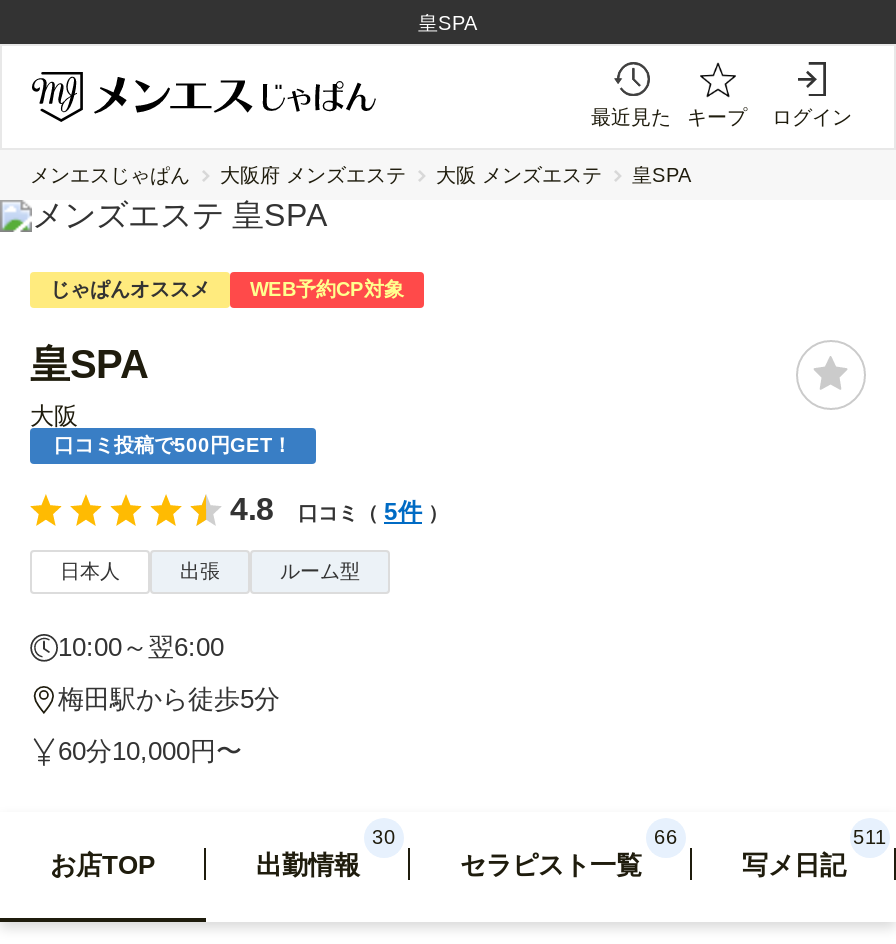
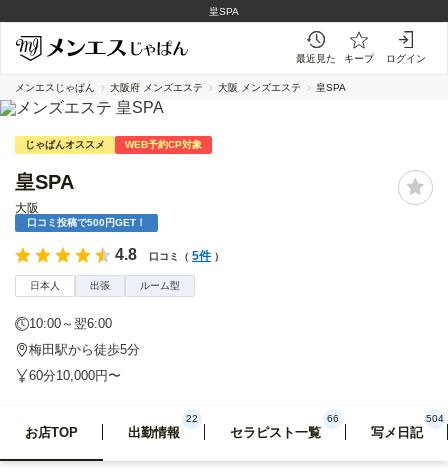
- 30
+ 22

- 511
+ 504
